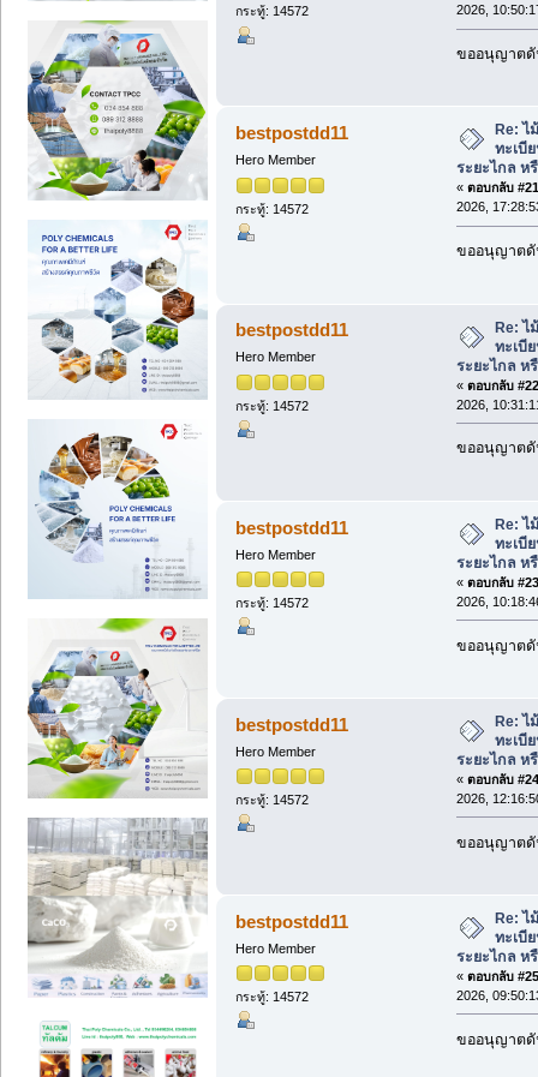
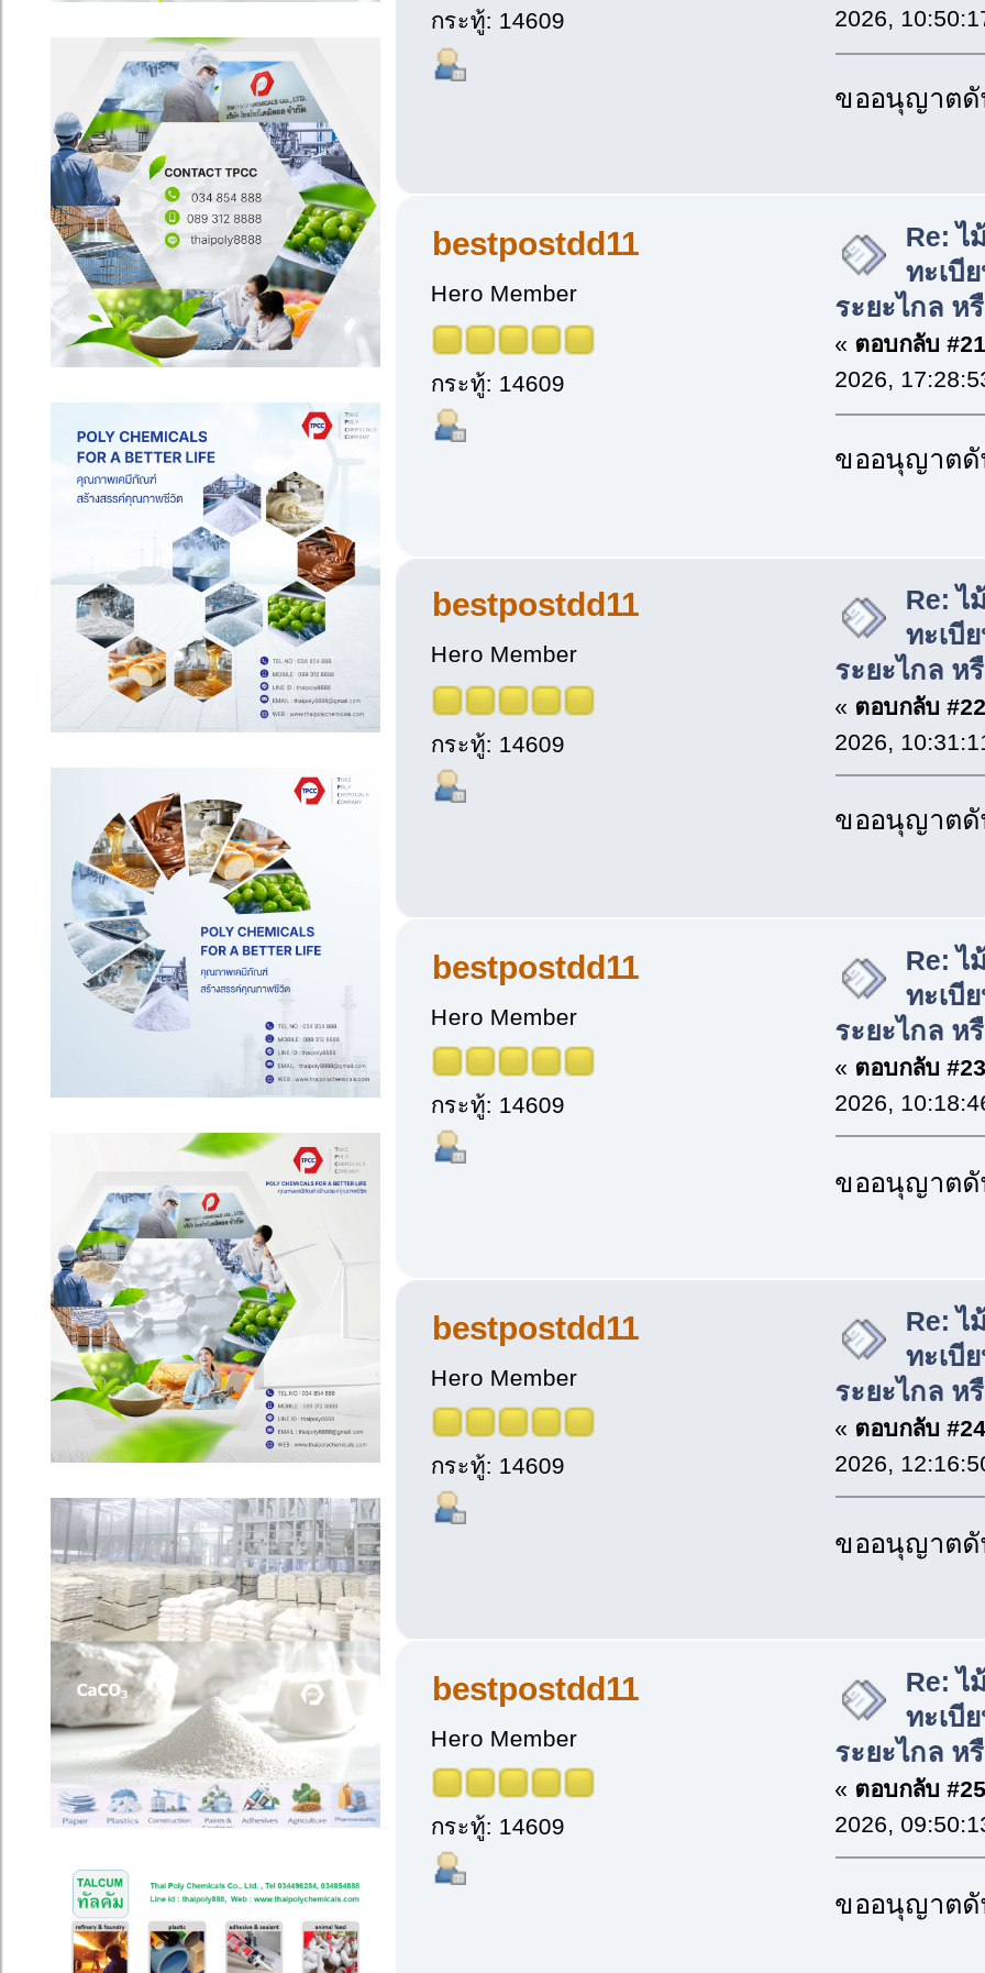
- กระทู้: 14572
+ กระทู้: 14609

- กระทู้: 14572
+ กระทู้: 14609

- กระทู้: 14572
+ กระทู้: 14609

- กระทู้: 14572
+ กระทู้: 14609

- กระทู้: 14572
+ กระทู้: 14609

- กระทู้: 14572
+ กระทู้: 14609
